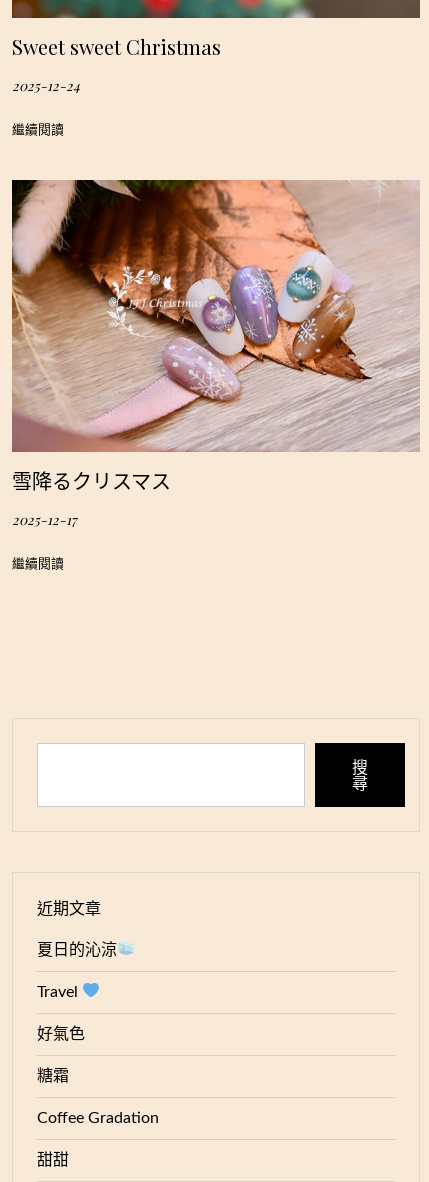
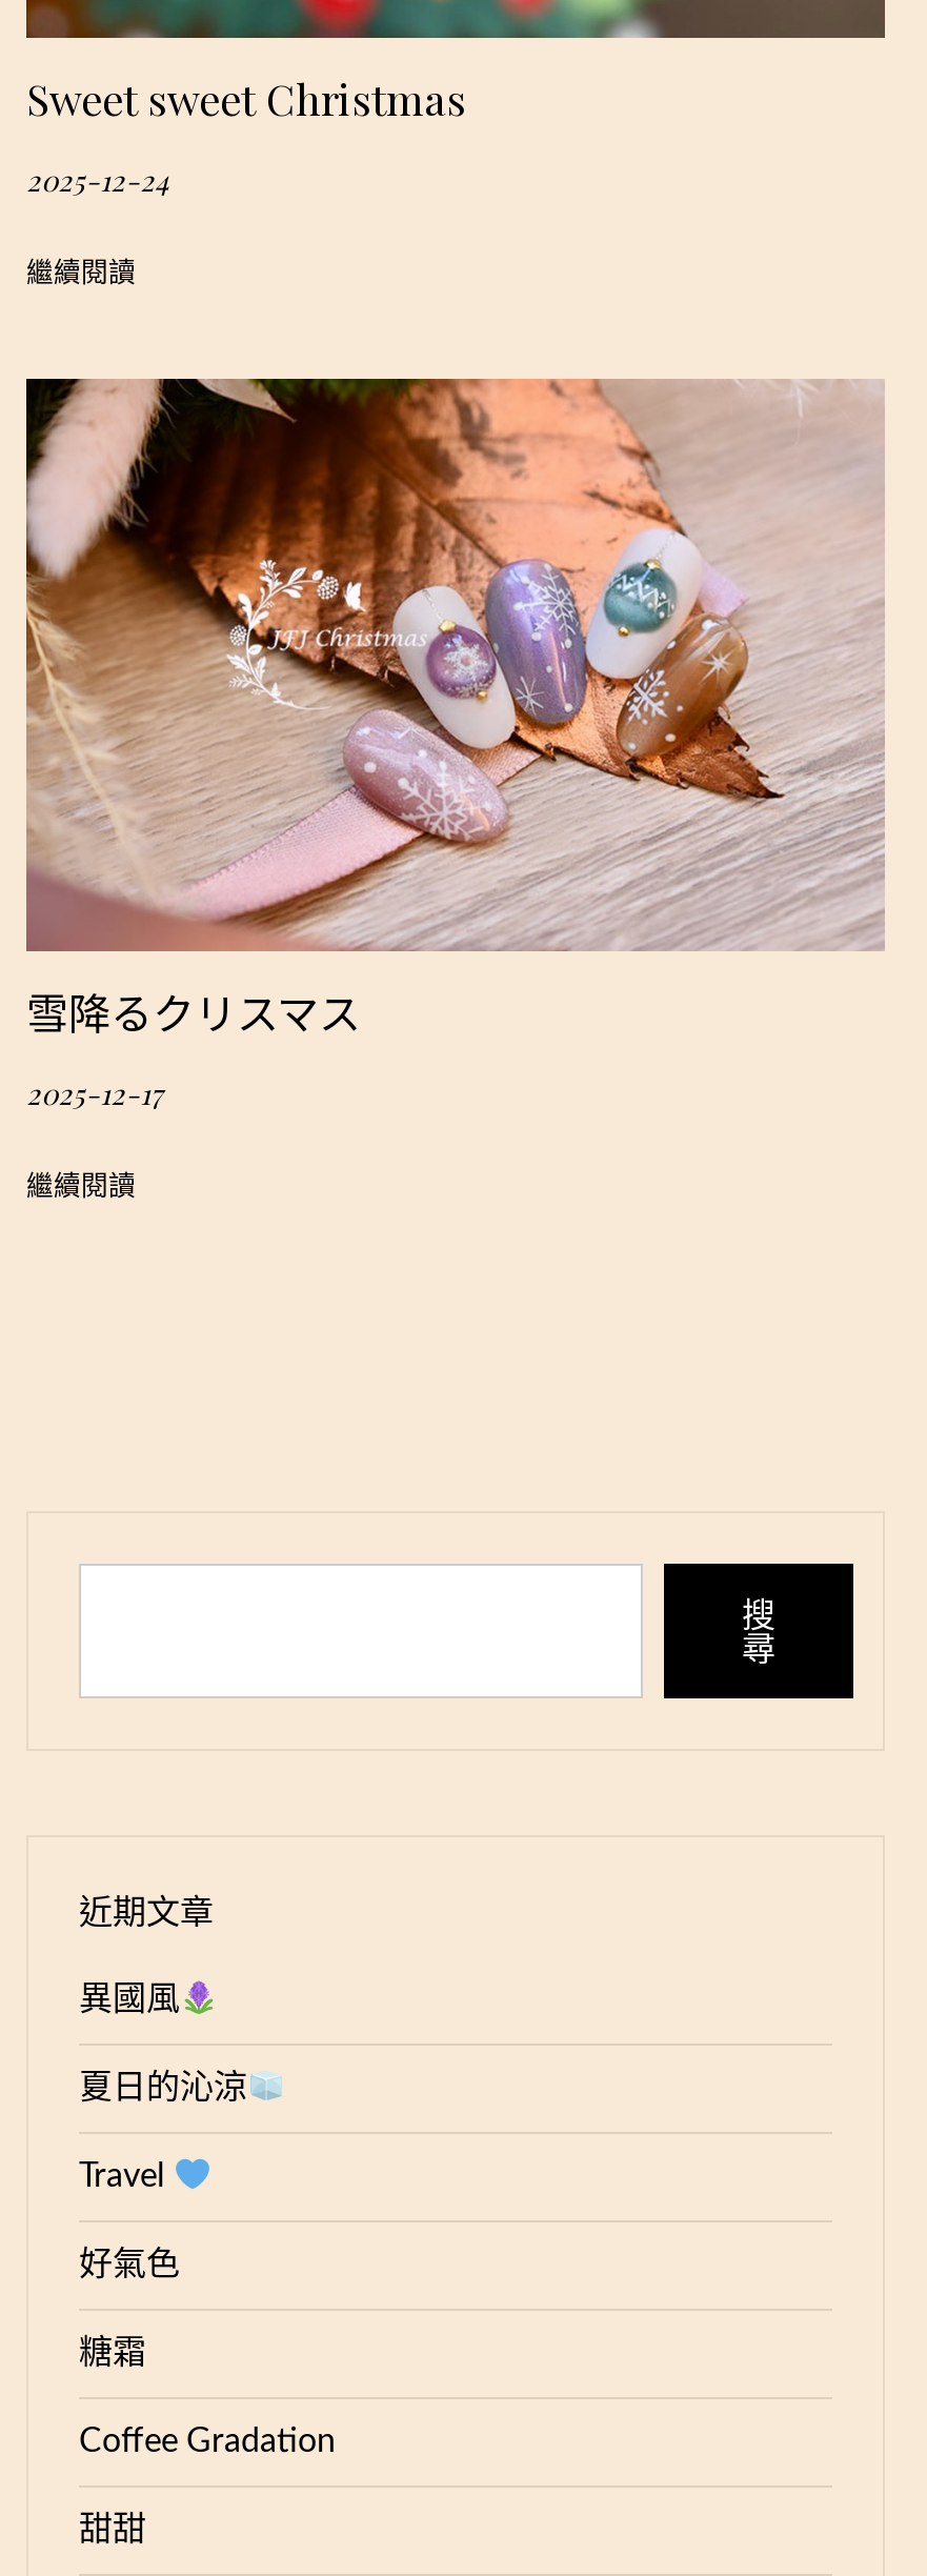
+ 異國風
